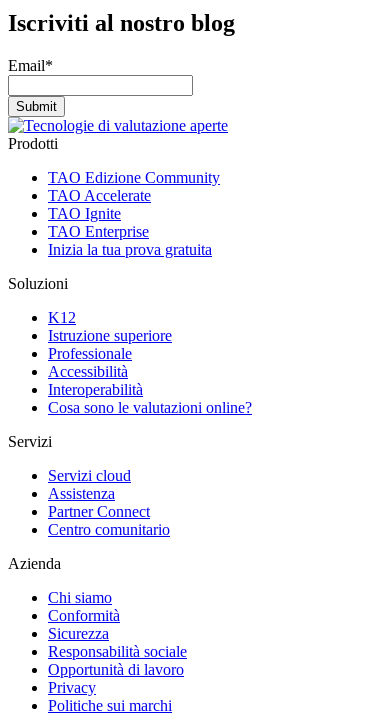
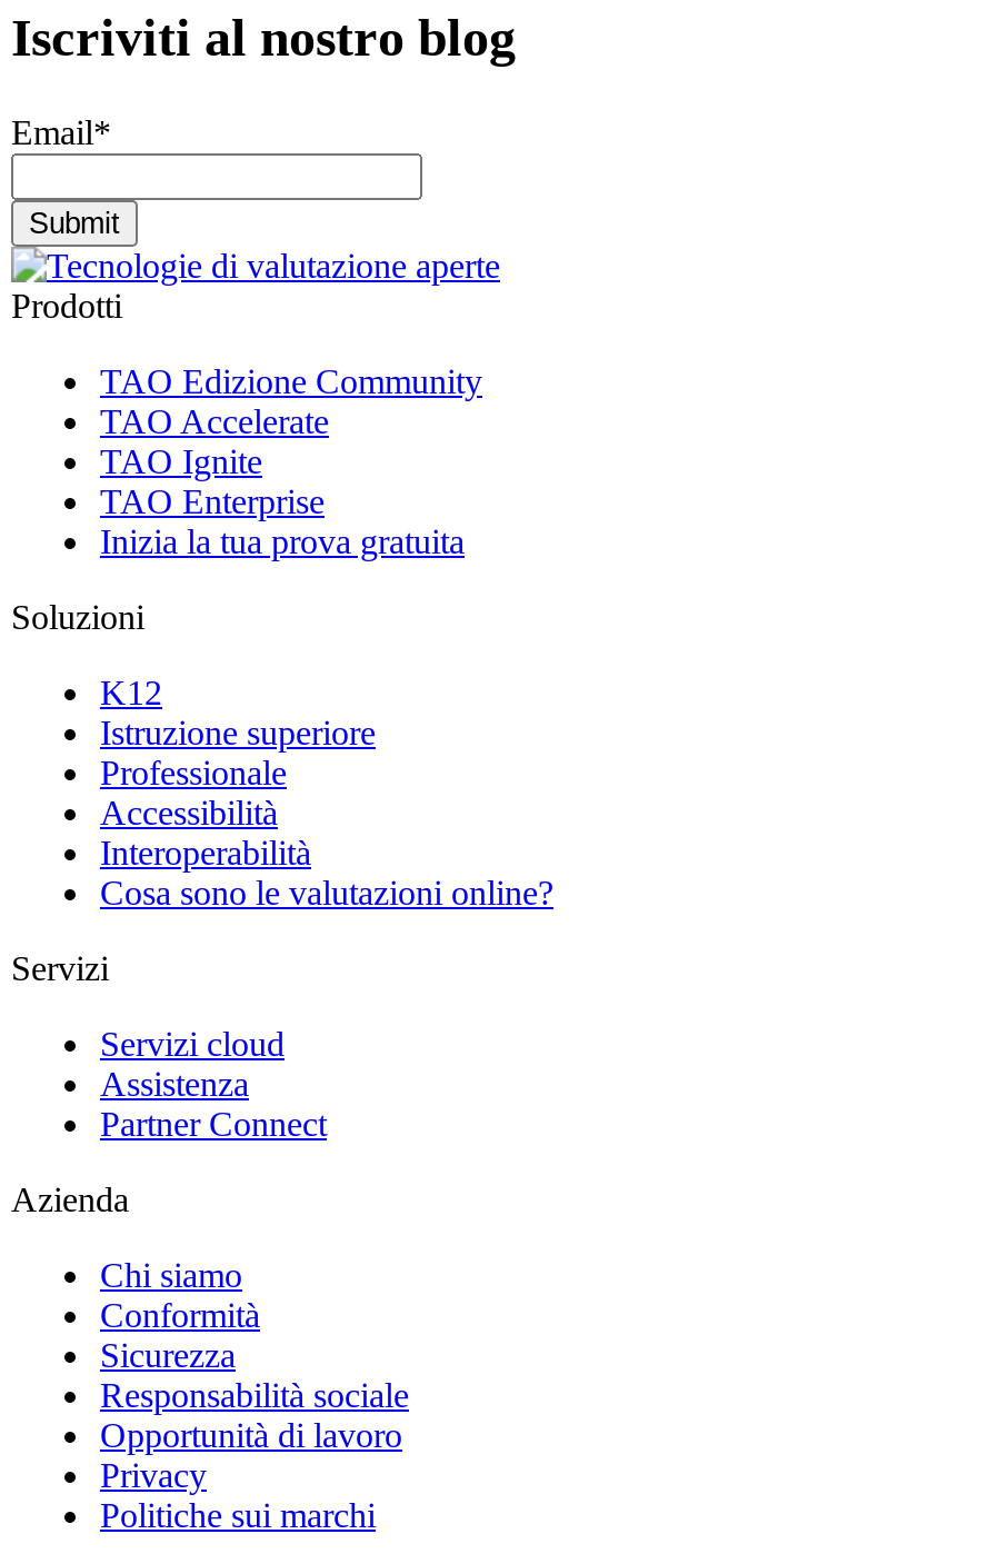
- Centro comunitario
